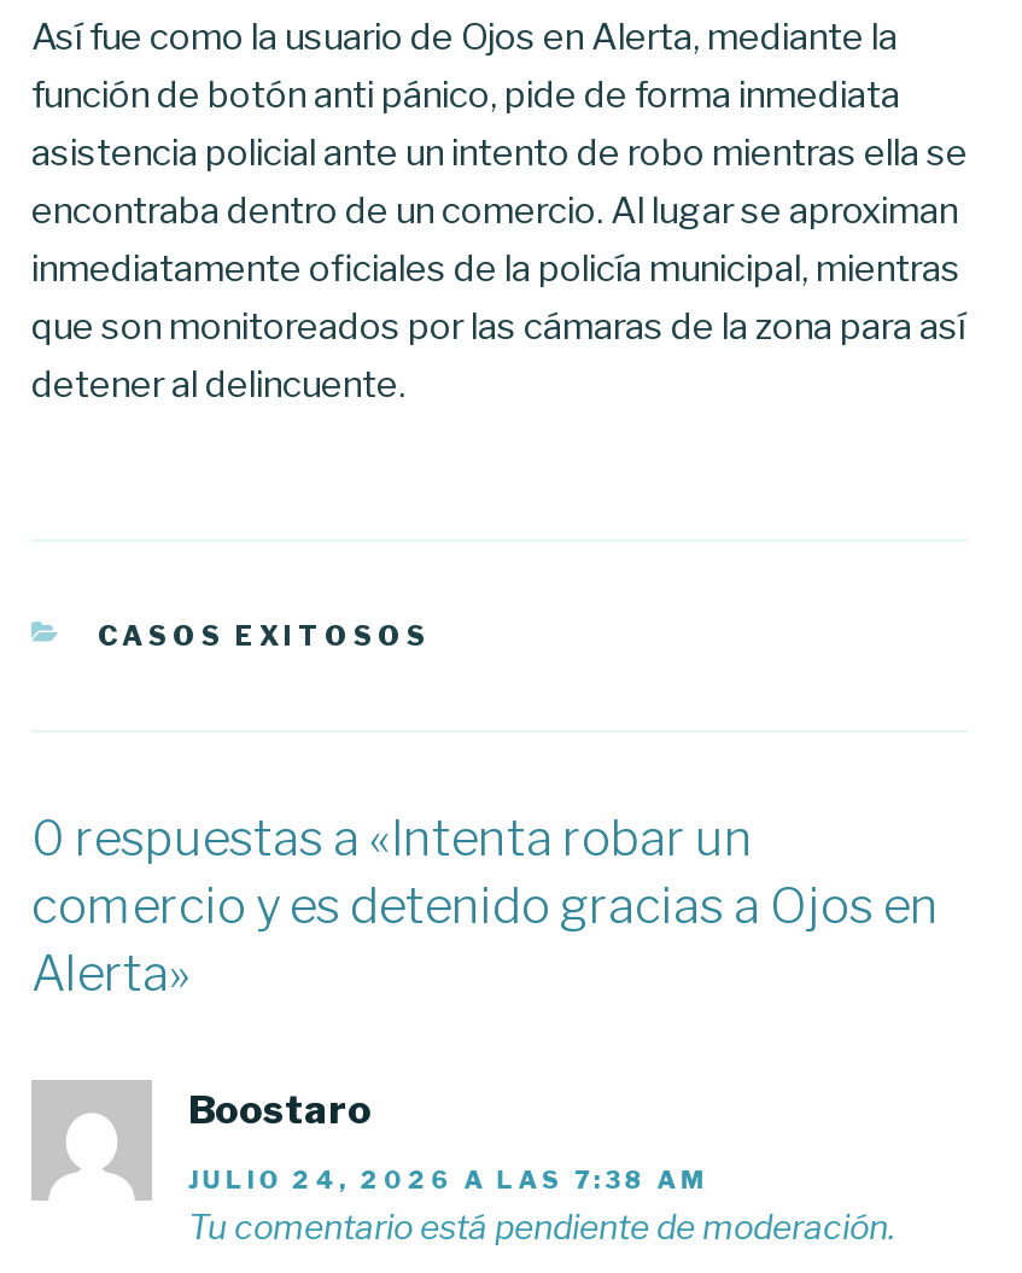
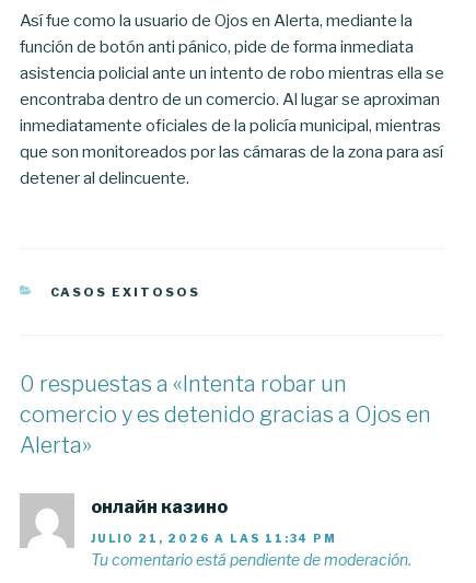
- Boostaro
+ онлайн казино

- JULIO 24, 2026 A LAS 7:38 AM
+ JULIO 21, 2026 A LAS 11:34 PM
